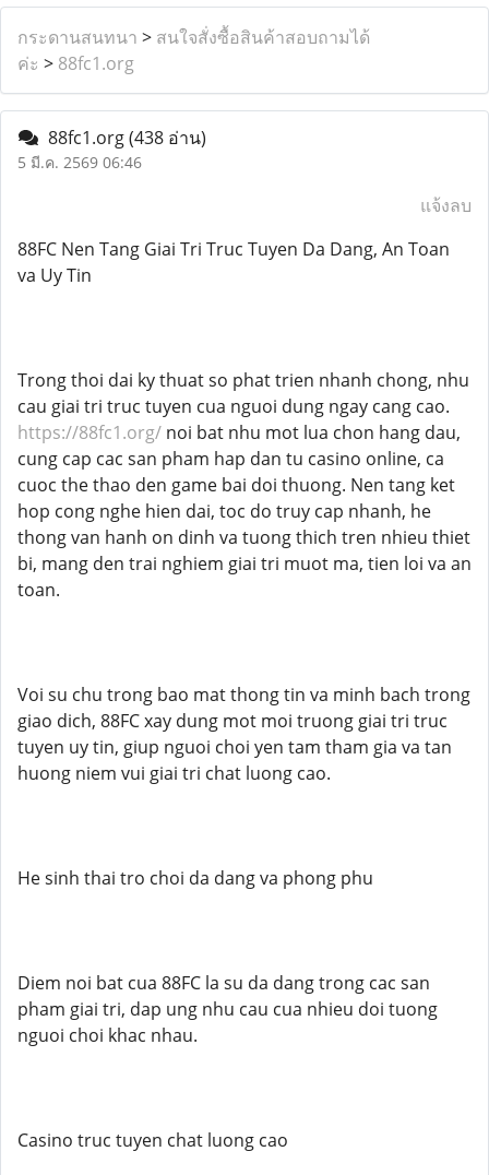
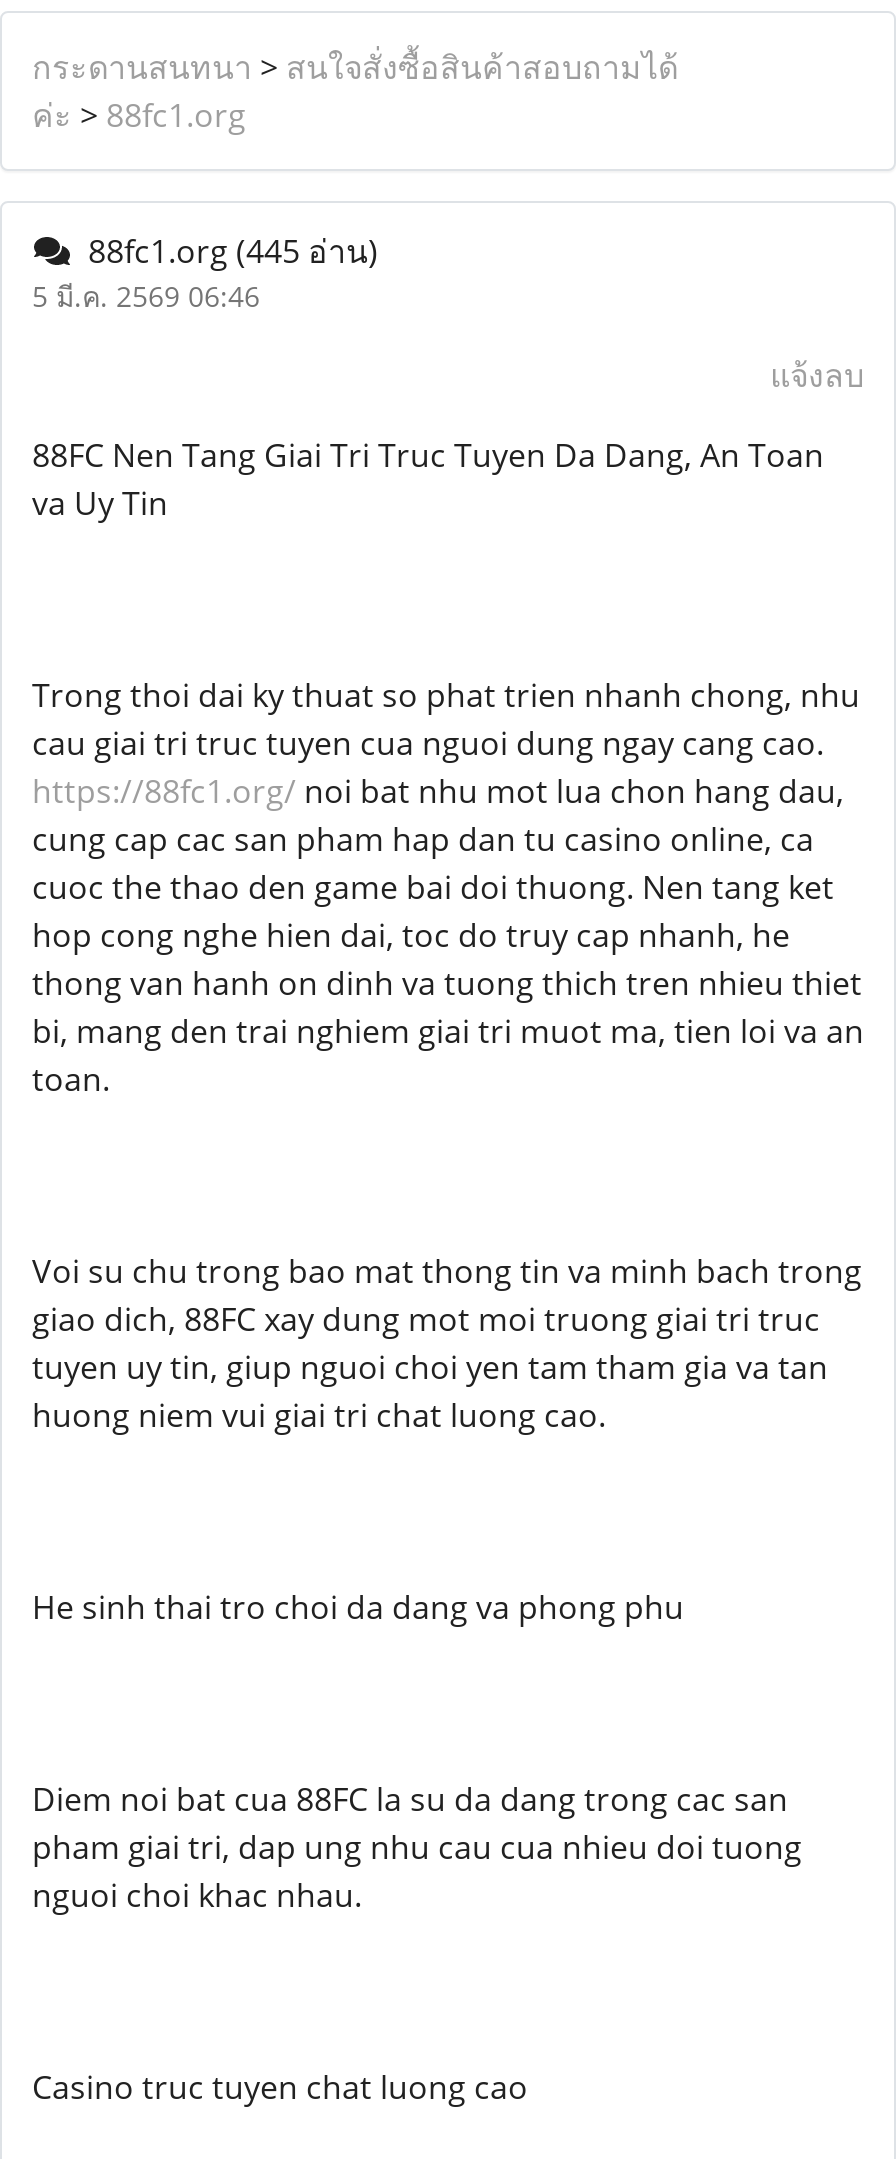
- 88fc1.org (438 อ่าน)
+ 88fc1.org (445 อ่าน)
